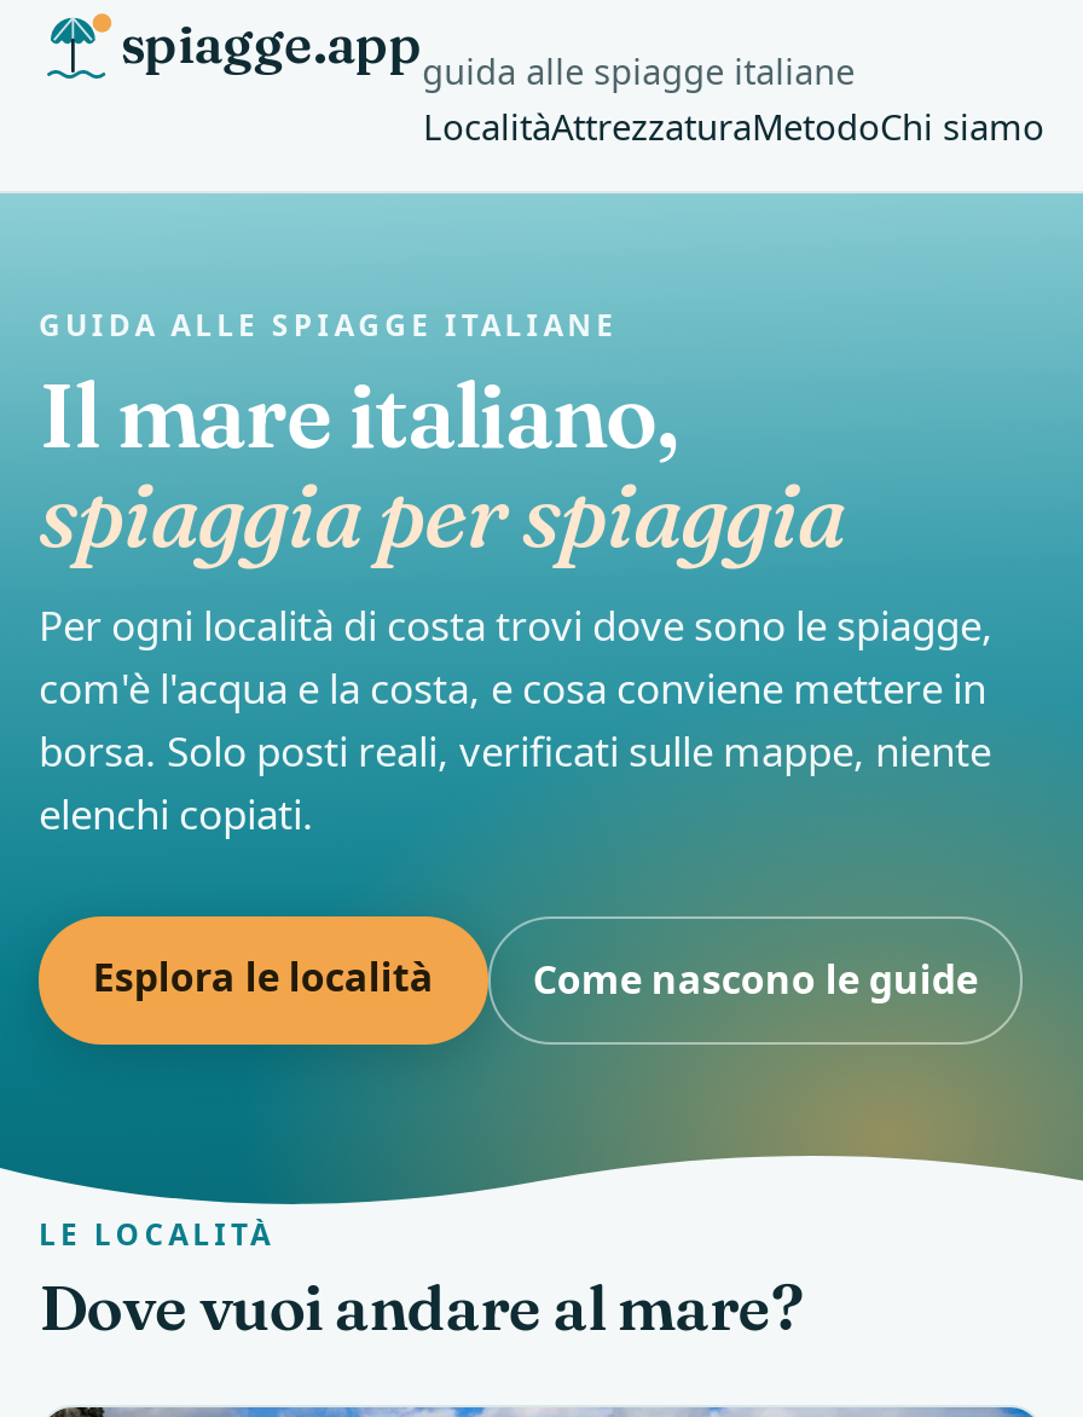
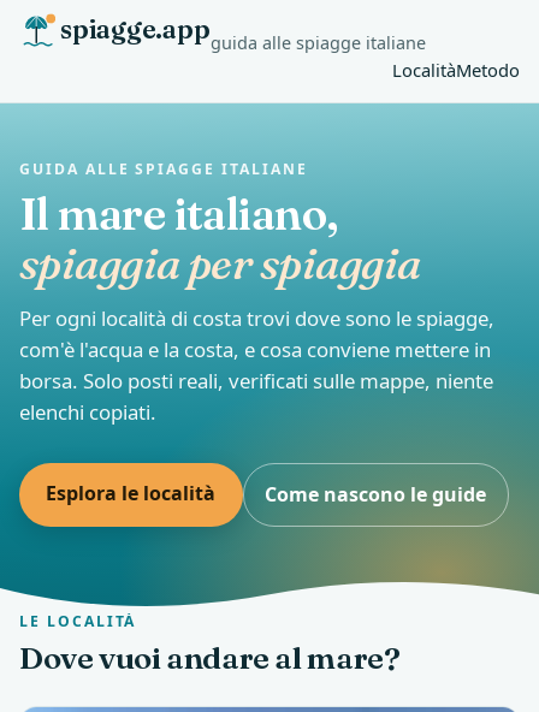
- LocalitàAttrezzaturaMetodoChi siamo
+ LocalitàMetodo
